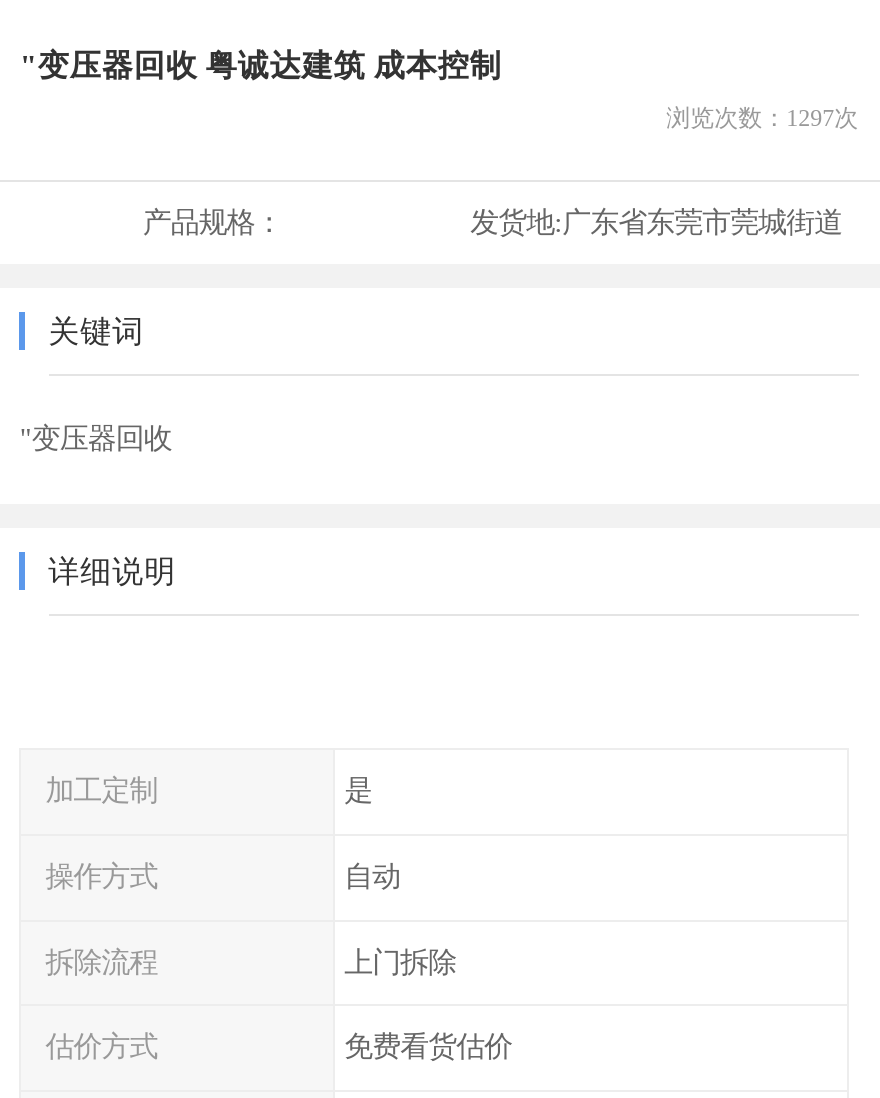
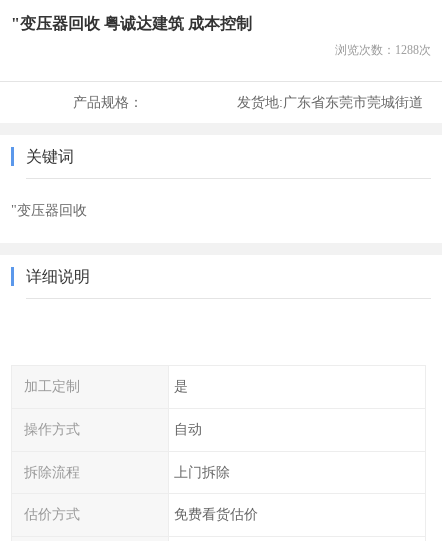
- 浏览次数：1297次
+ 浏览次数：1288次
